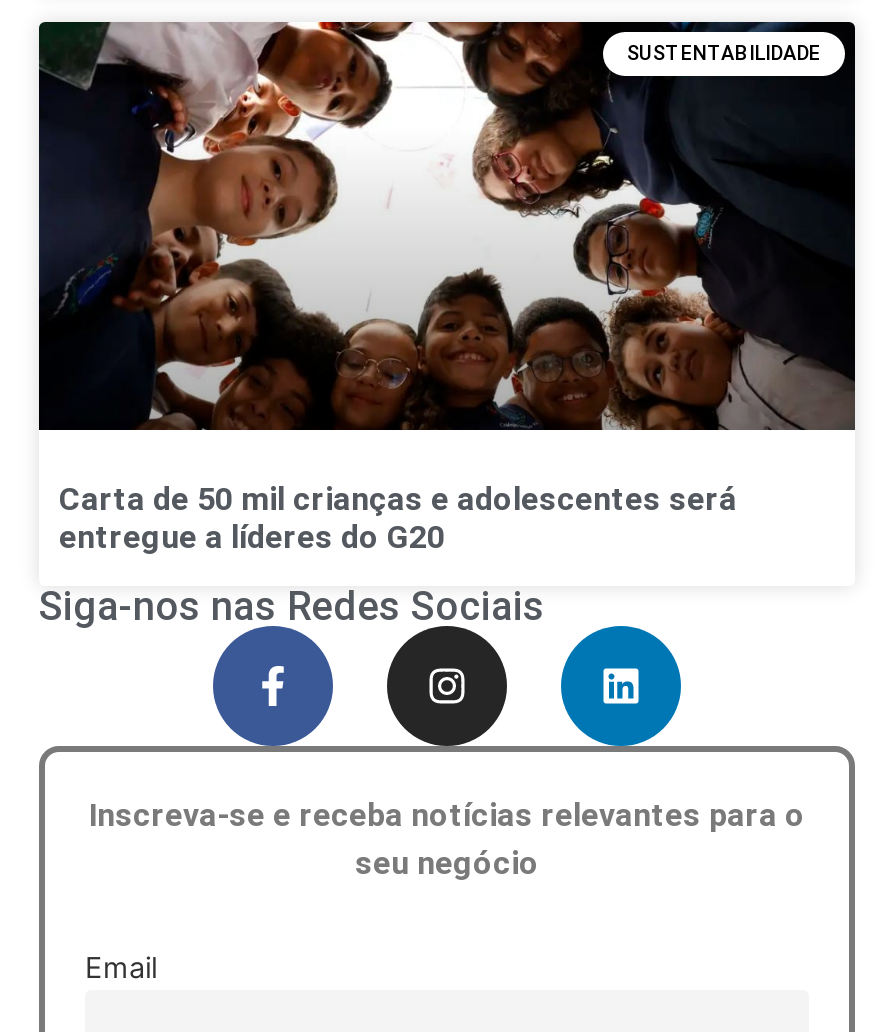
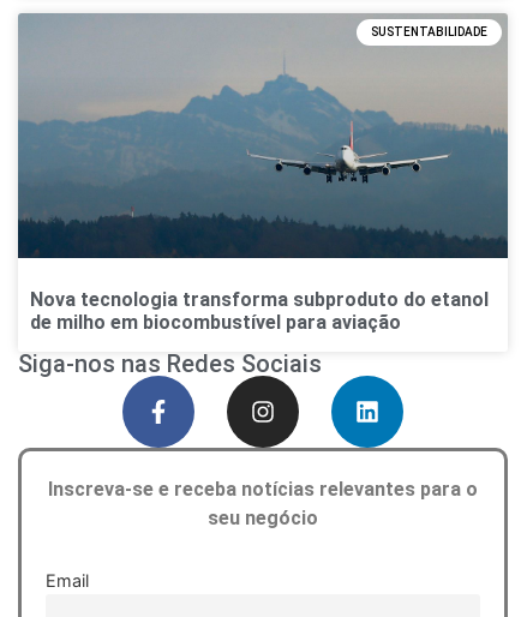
- [image]
- Carta de 50 mil crianças e adolescentes será
- entregue a líderes do G20
+ [image]
+ Nova tecnologia transforma subproduto do etanol
+ de milho em biocombustível para aviação
